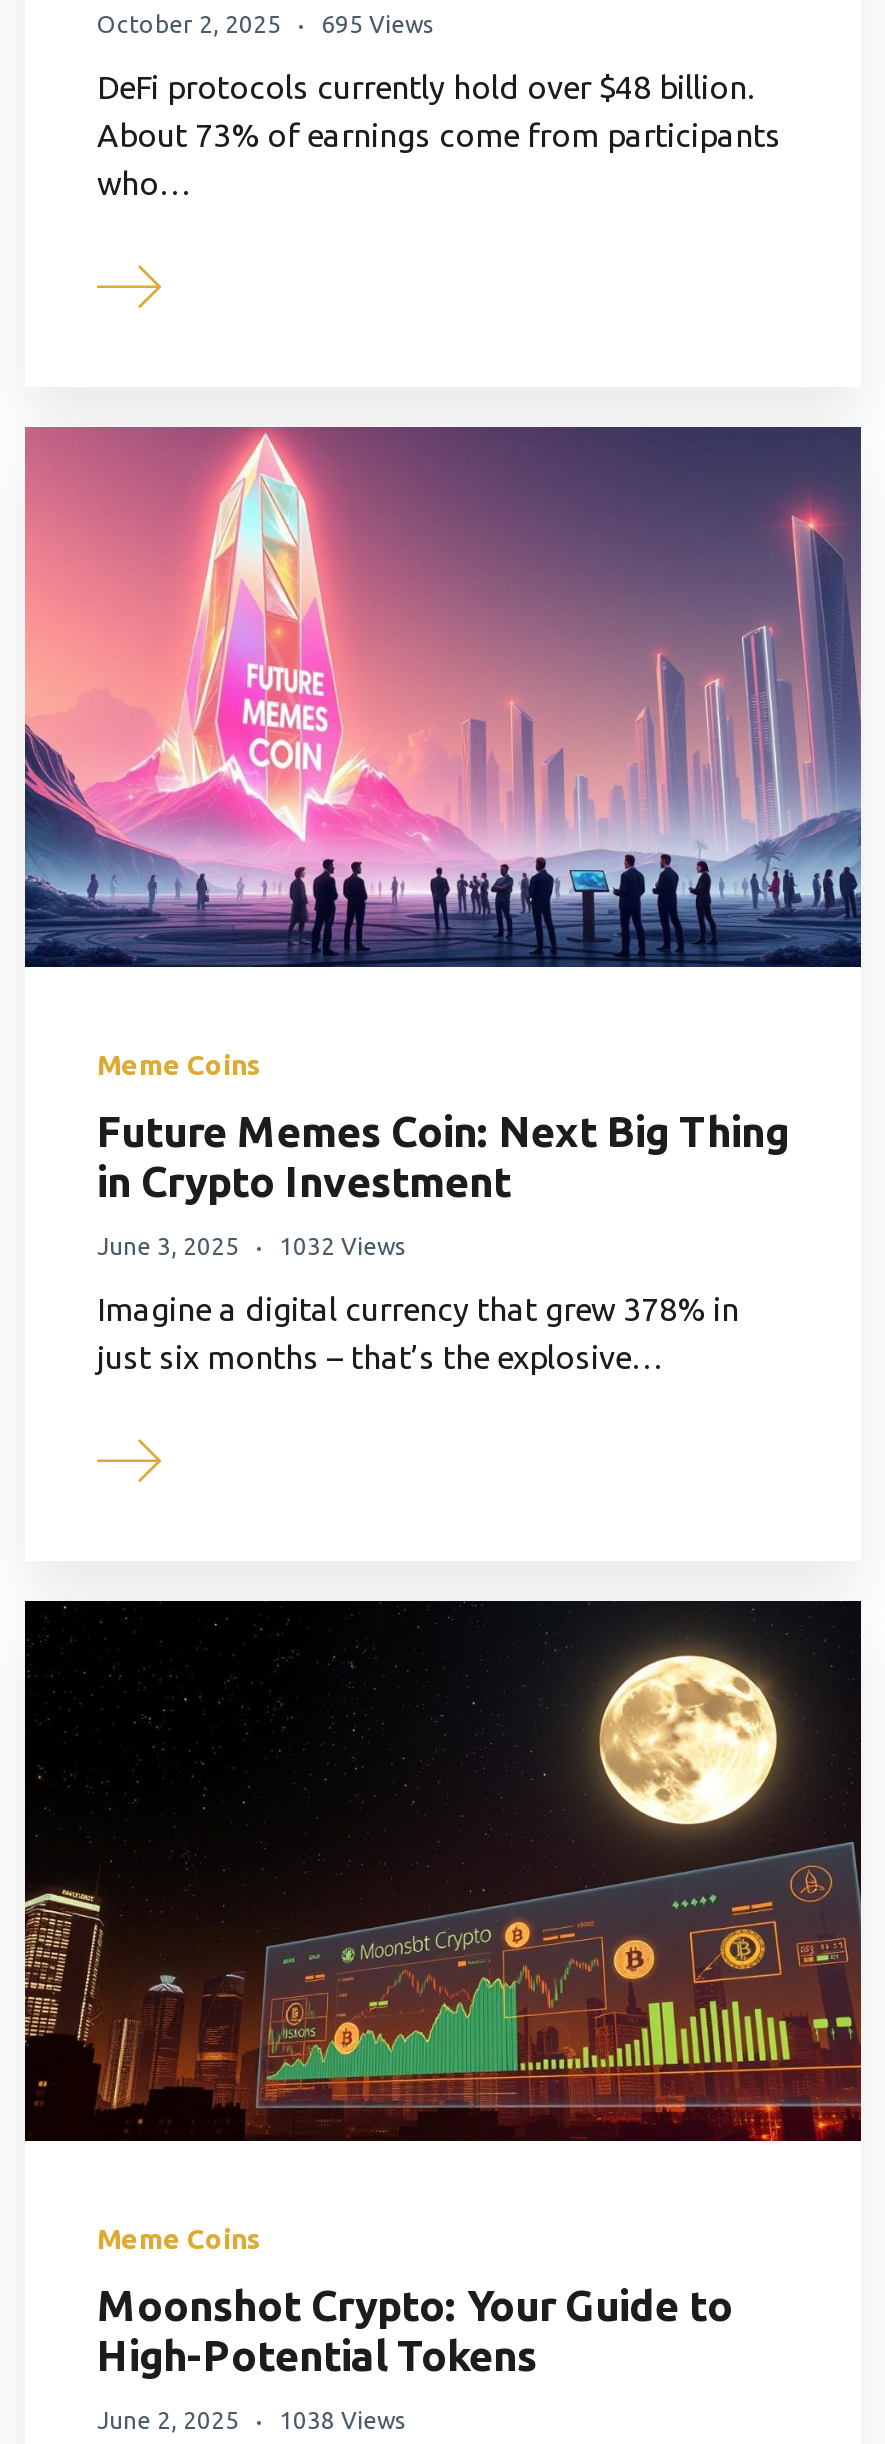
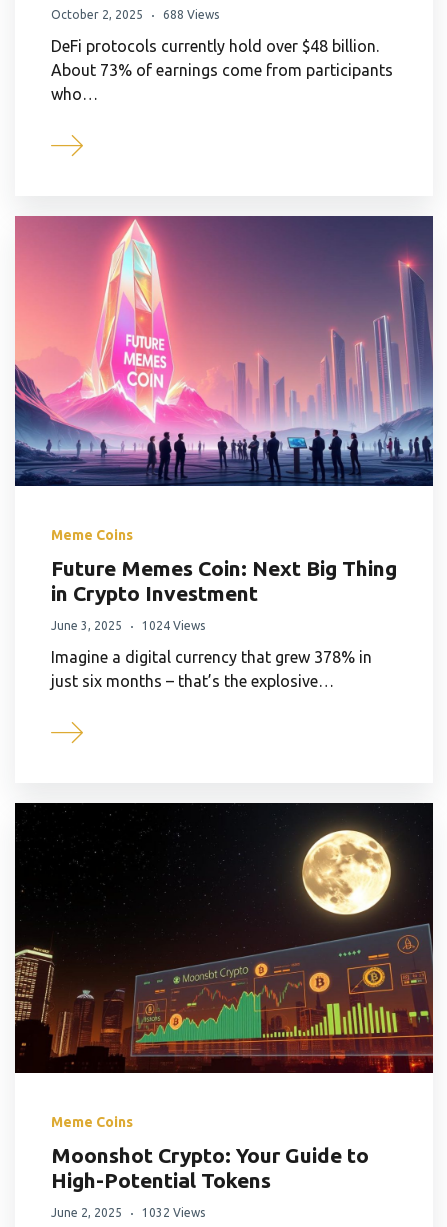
- October 2, 2025 695 Views
+ October 2, 2025 688 Views

- June 3, 2025 1032 Views
+ June 3, 2025 1024 Views

- June 2, 2025 1038 Views
+ June 2, 2025 1032 Views
